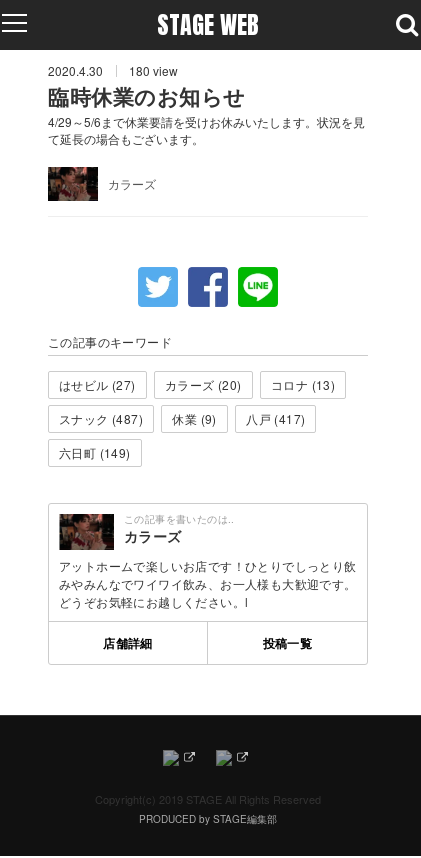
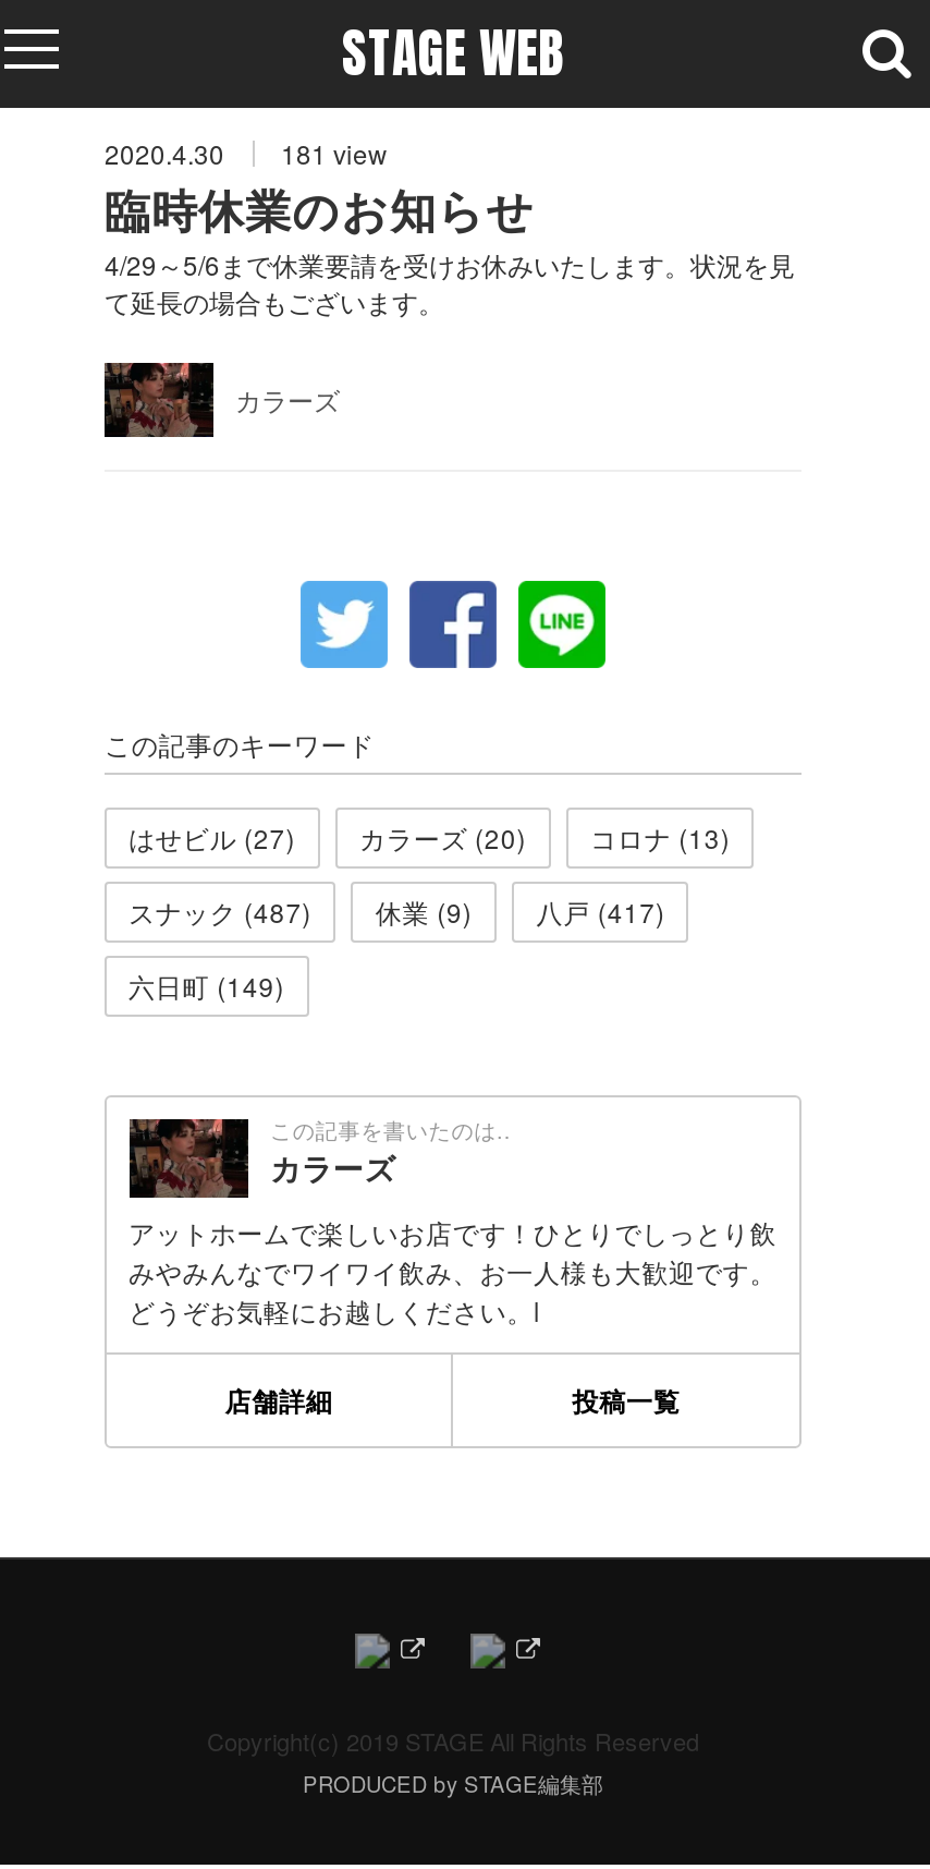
- 2020.4.30 180 view
+ 2020.4.30 181 view
